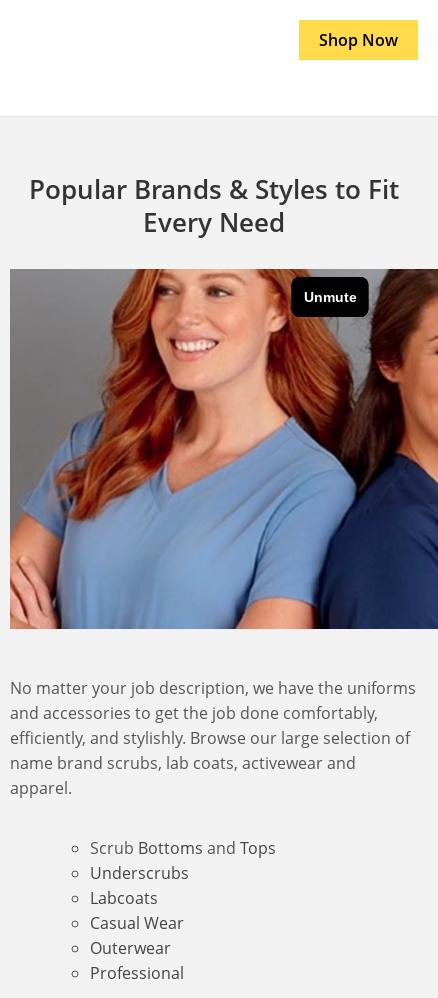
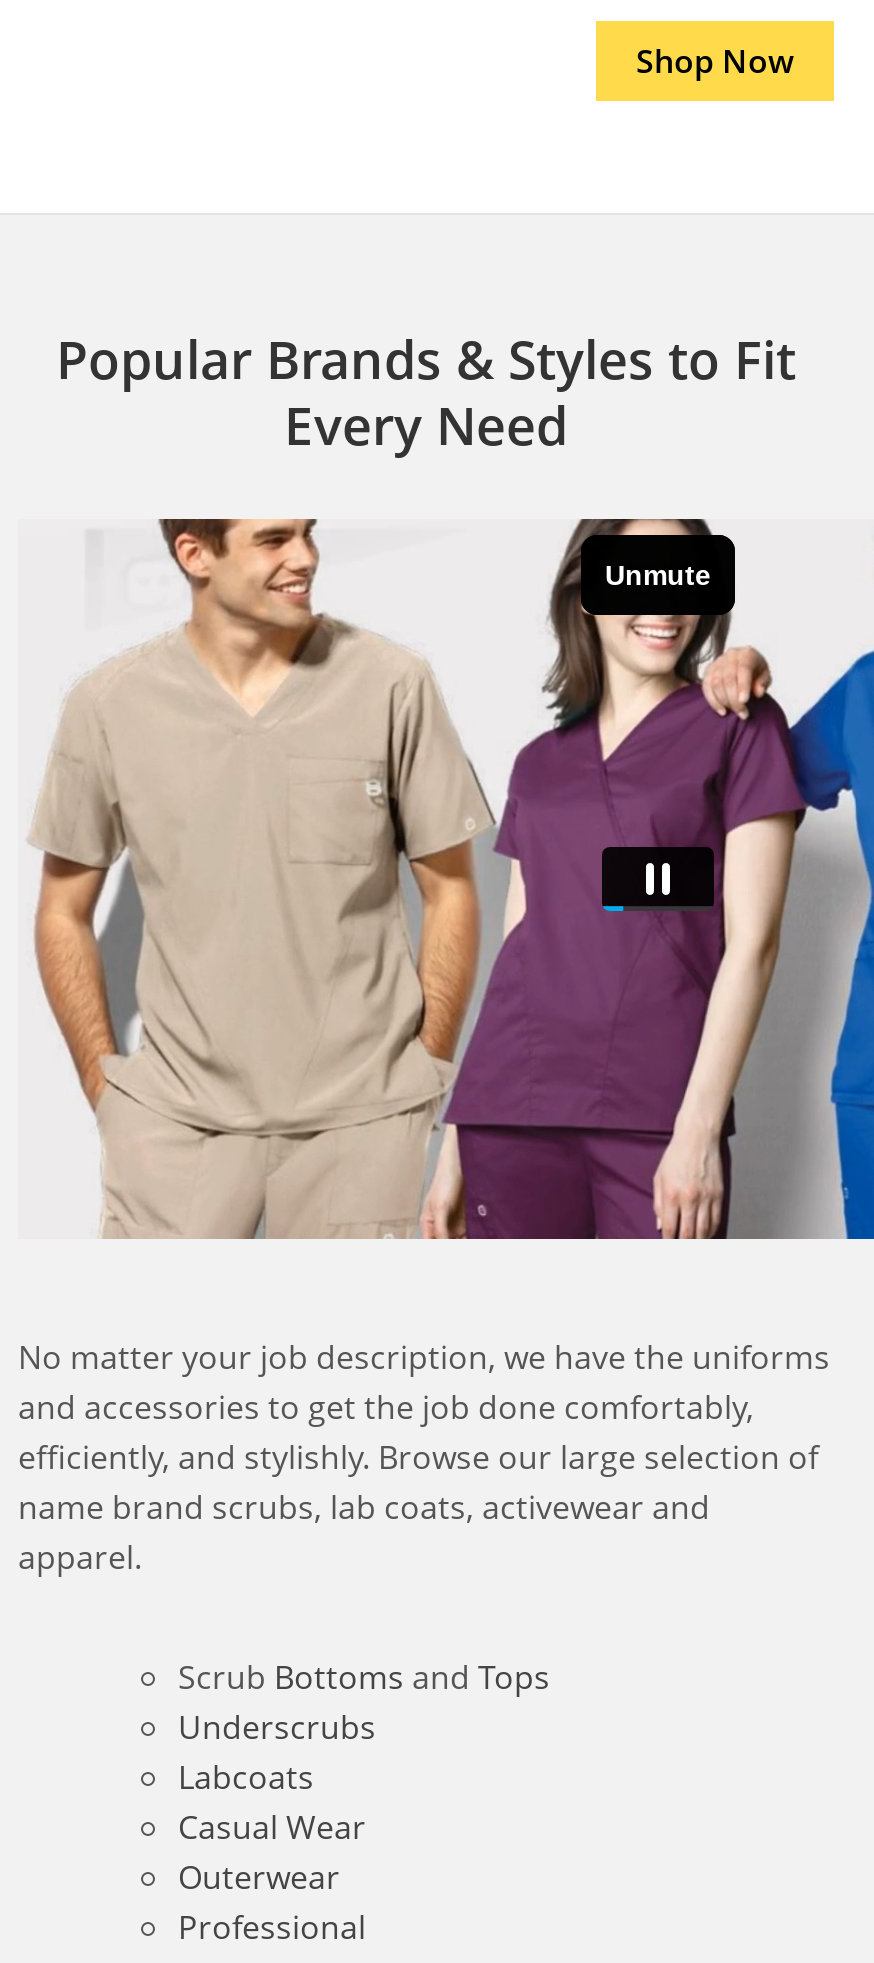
- [image]
+ [image]
